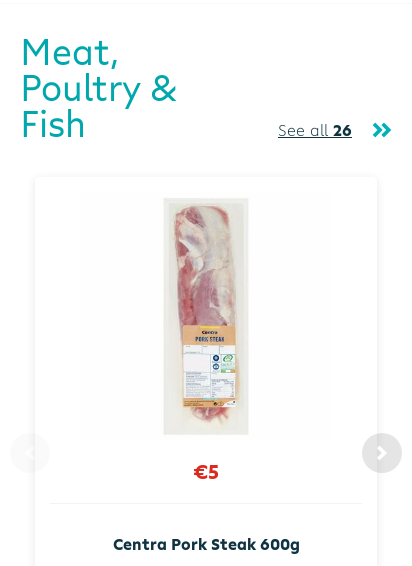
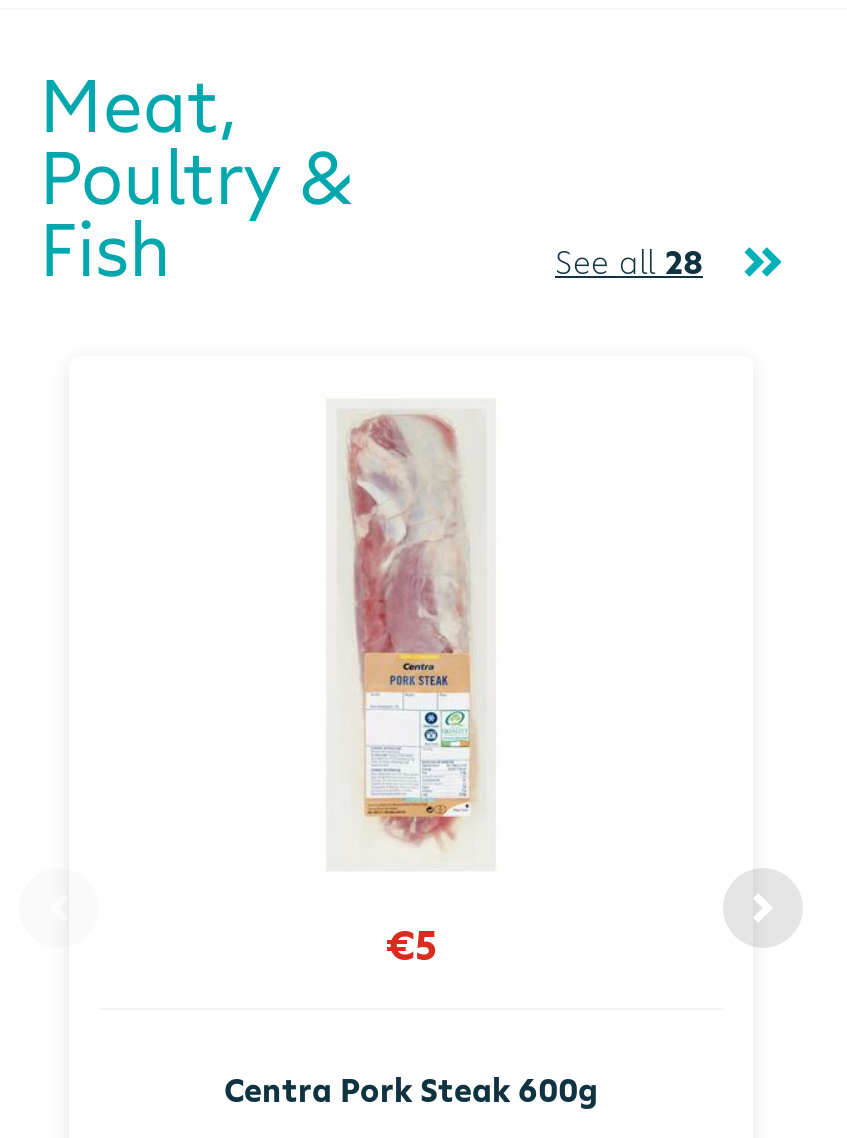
- See all 26
+ See all 28
